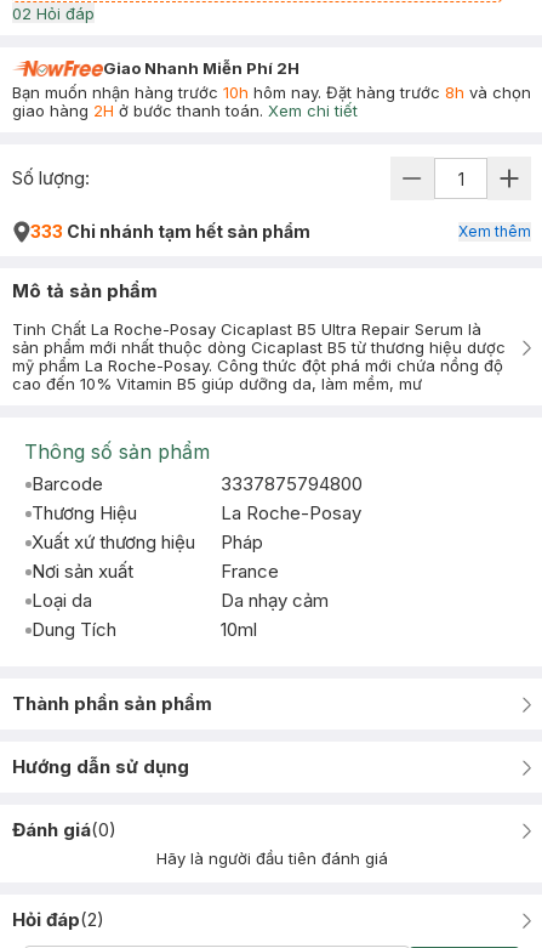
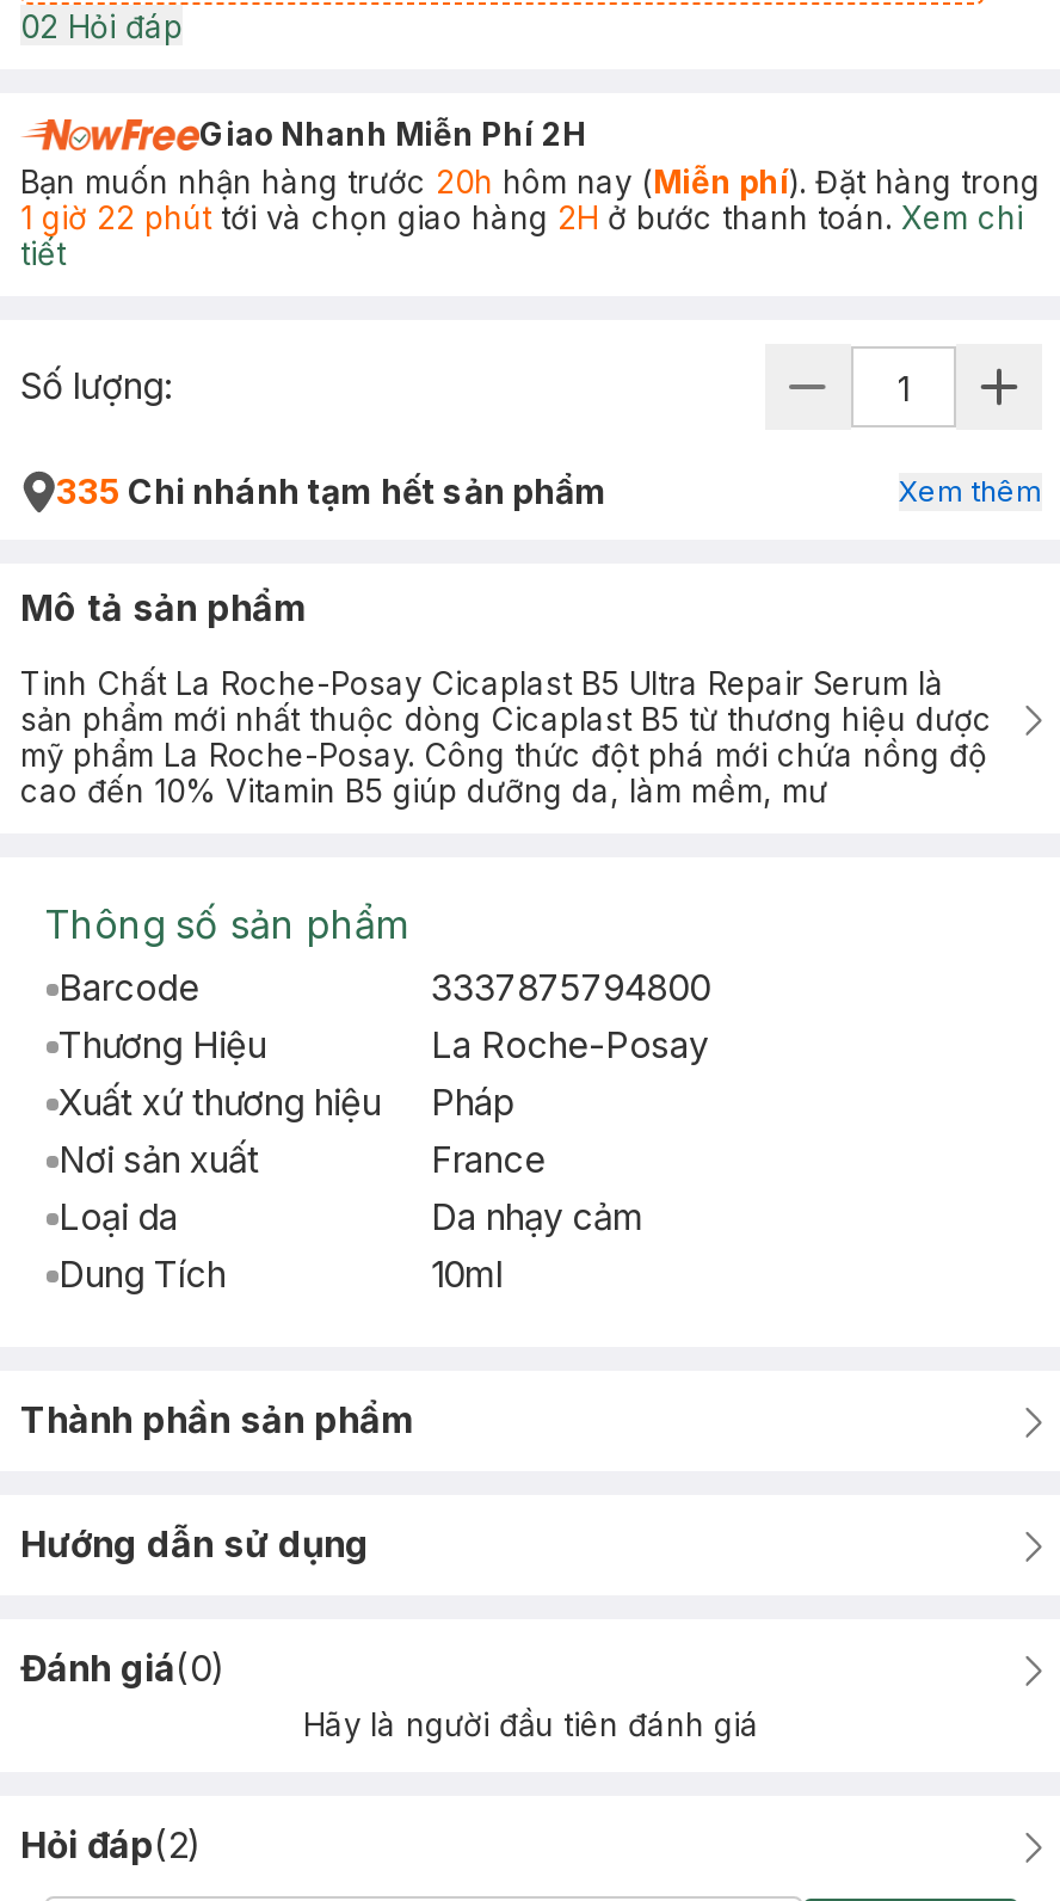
- Bạn muốn nhận hàng trước 10h hôm nay. Đặt hàng trước 8h và chọn
- giao hàng 2H ở bước thanh toán. Xem chi tiết
+ Bạn muốn nhận hàng trước 20h hôm nay (Miễn phí). Đặt hàng trong
+ 1 giờ 22 phút tới và chọn giao hàng 2H ở bước thanh toán. Xem chi
+ tiết

- 333 Chi nhánh tạm hết sản phẩm
+ 335 Chi nhánh tạm hết sản phẩm
